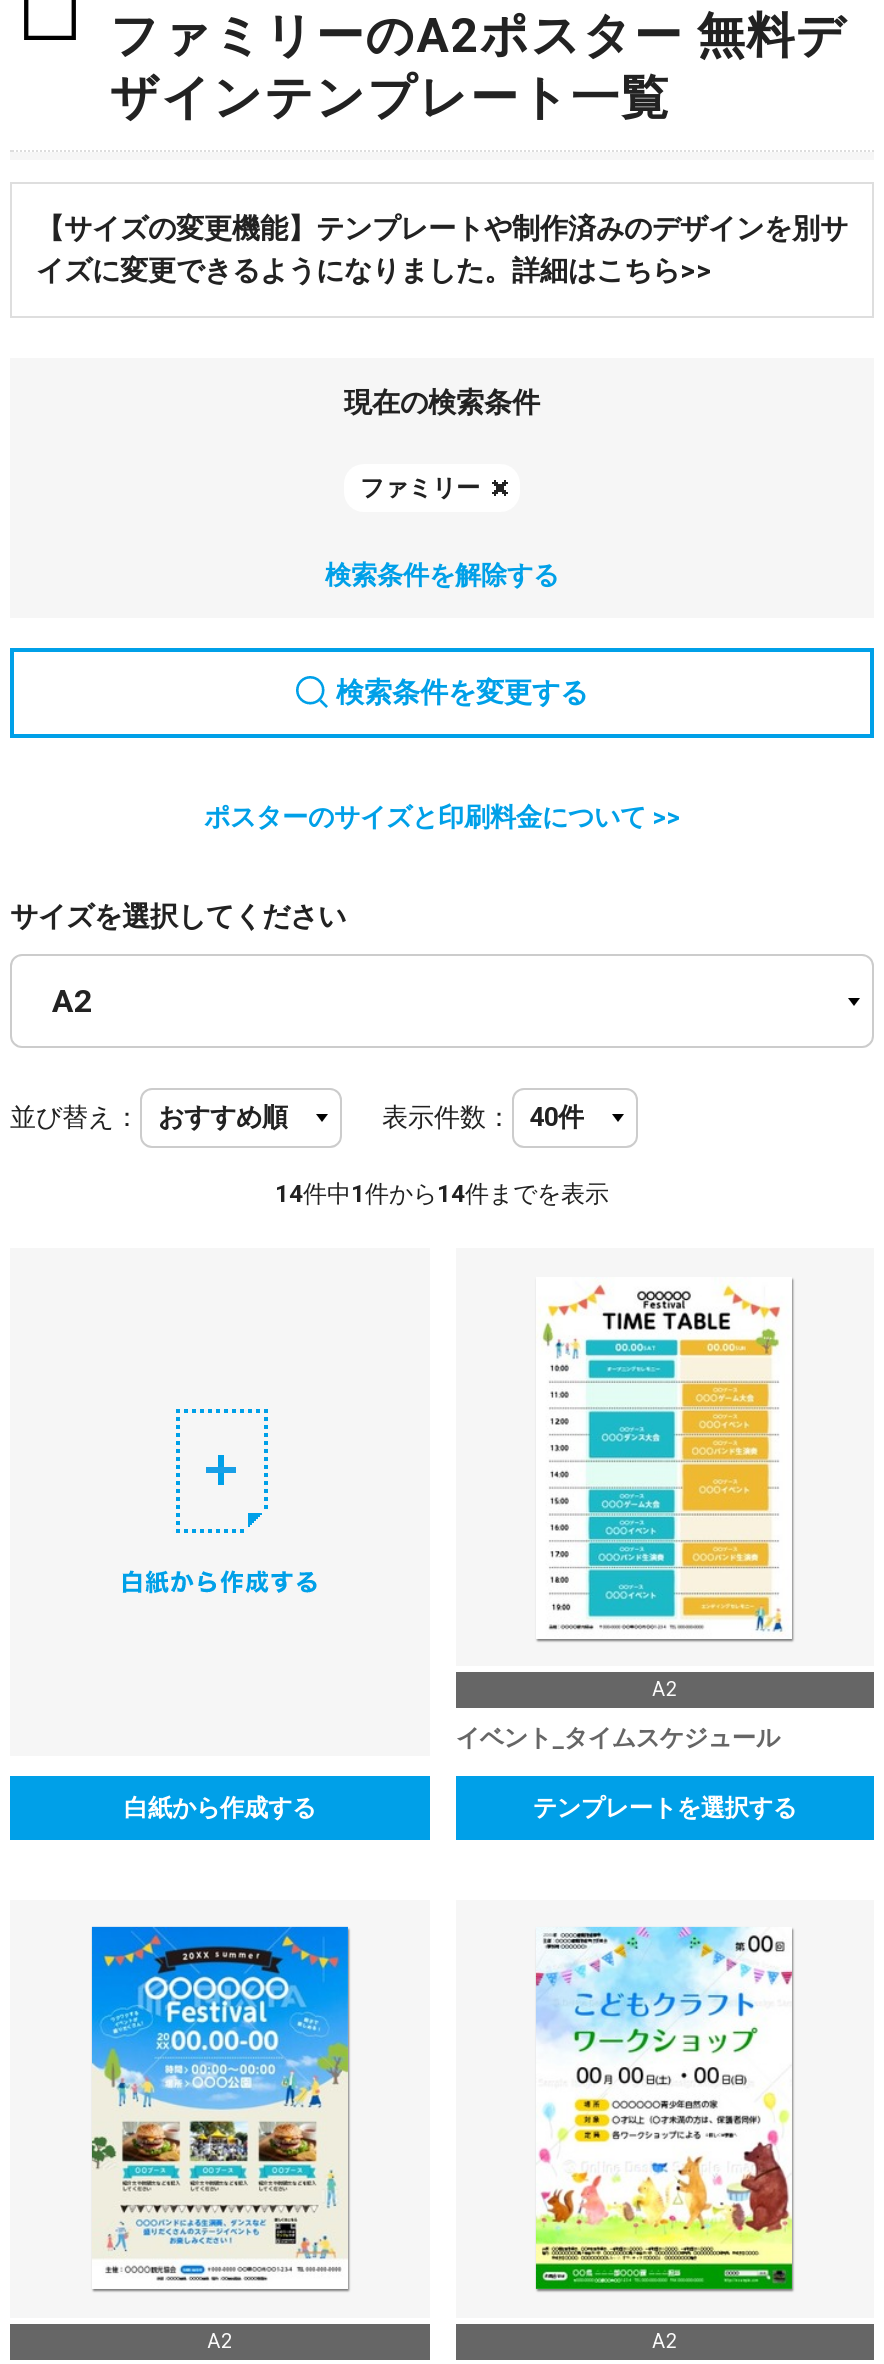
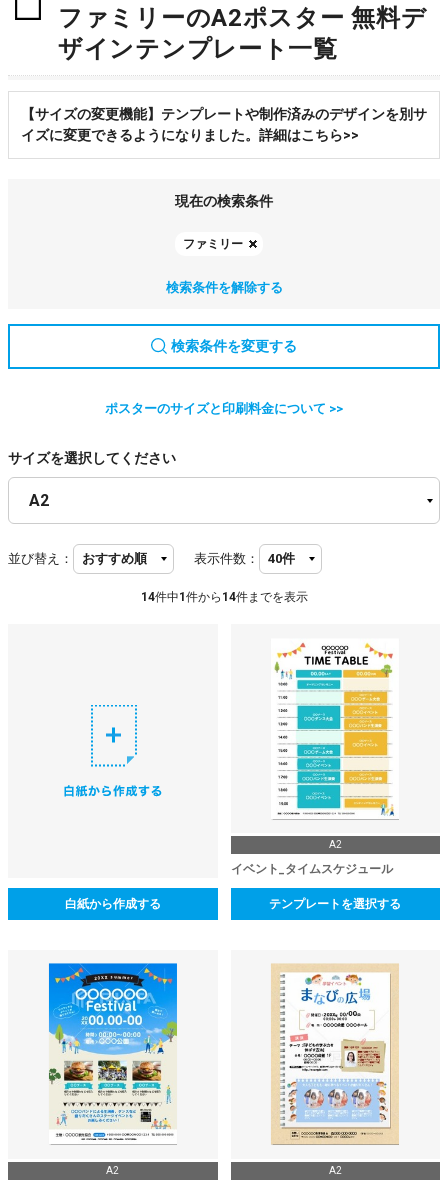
- [image]
+ [image]
